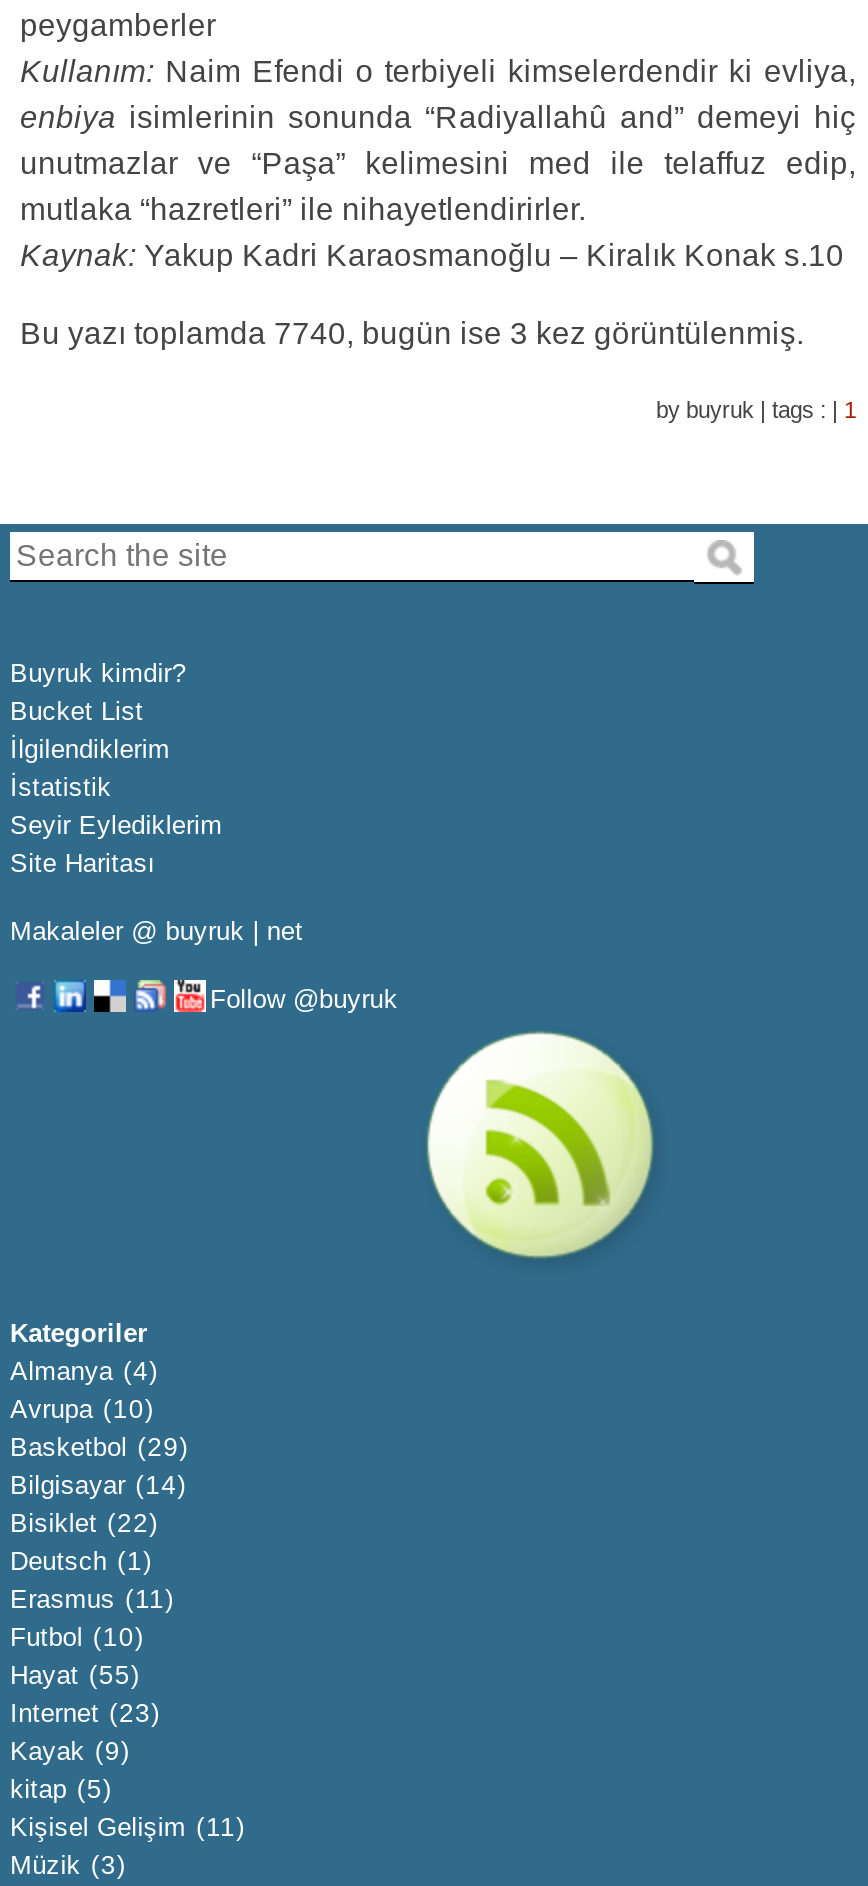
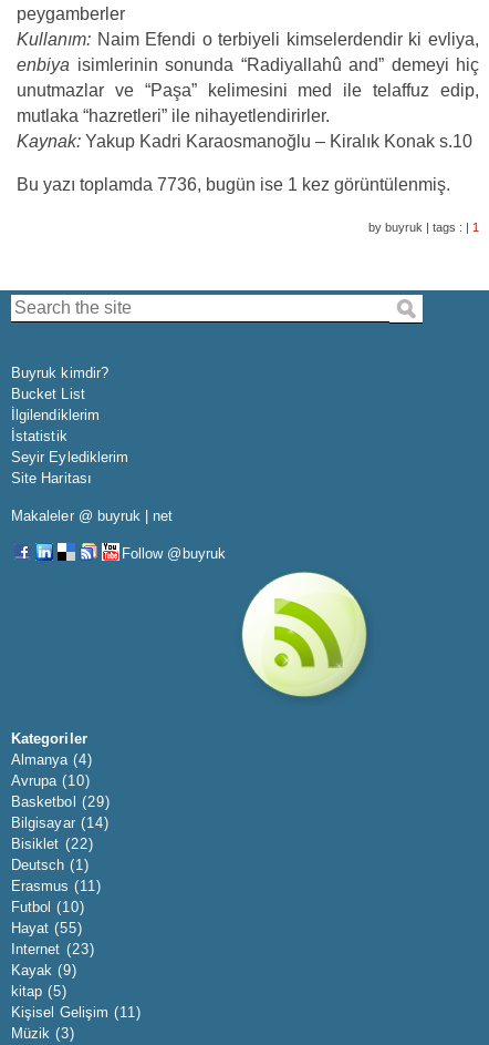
- Bu yazı toplamda 7740, bugün ise 3 kez görüntülenmiş.
+ Bu yazı toplamda 7736, bugün ise 1 kez görüntülenmiş.
